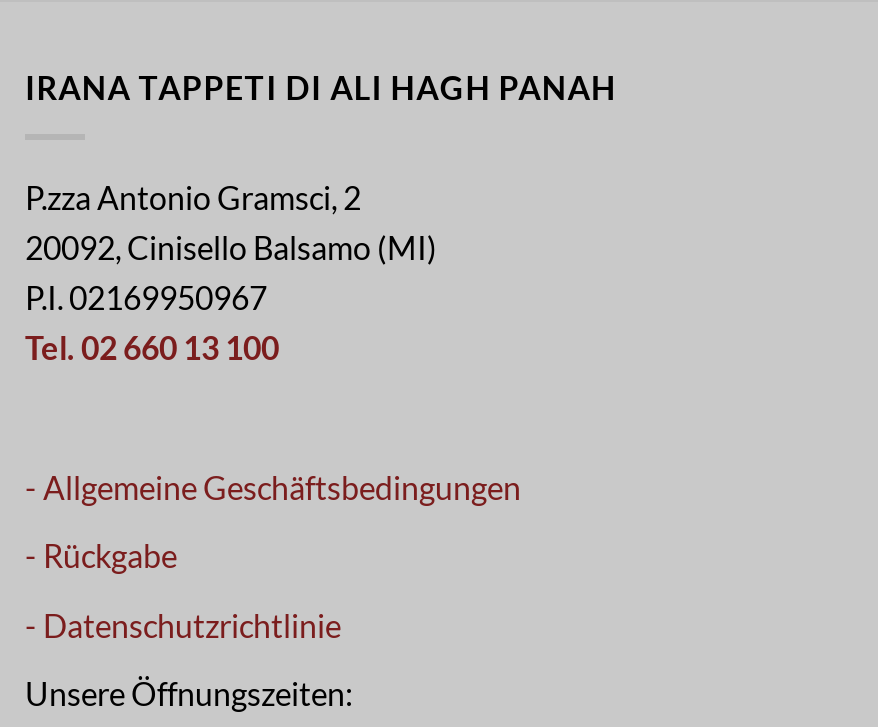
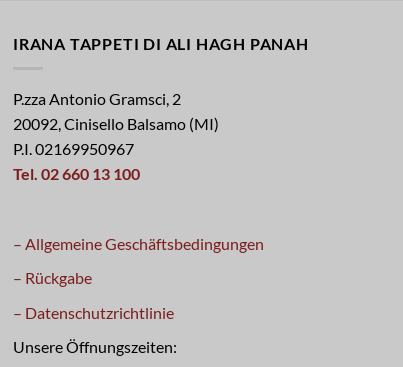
- - Allgemeine Geschäftsbedingungen
+ – Allgemeine Geschäftsbedingungen

- - Rückgabe
+ – Rückgabe

- - Datenschutzrichtlinie
+ – Datenschutzrichtlinie
